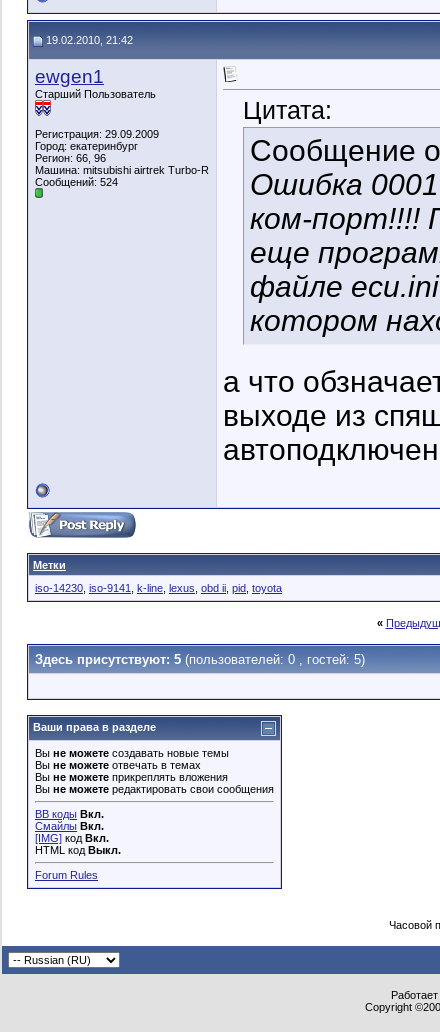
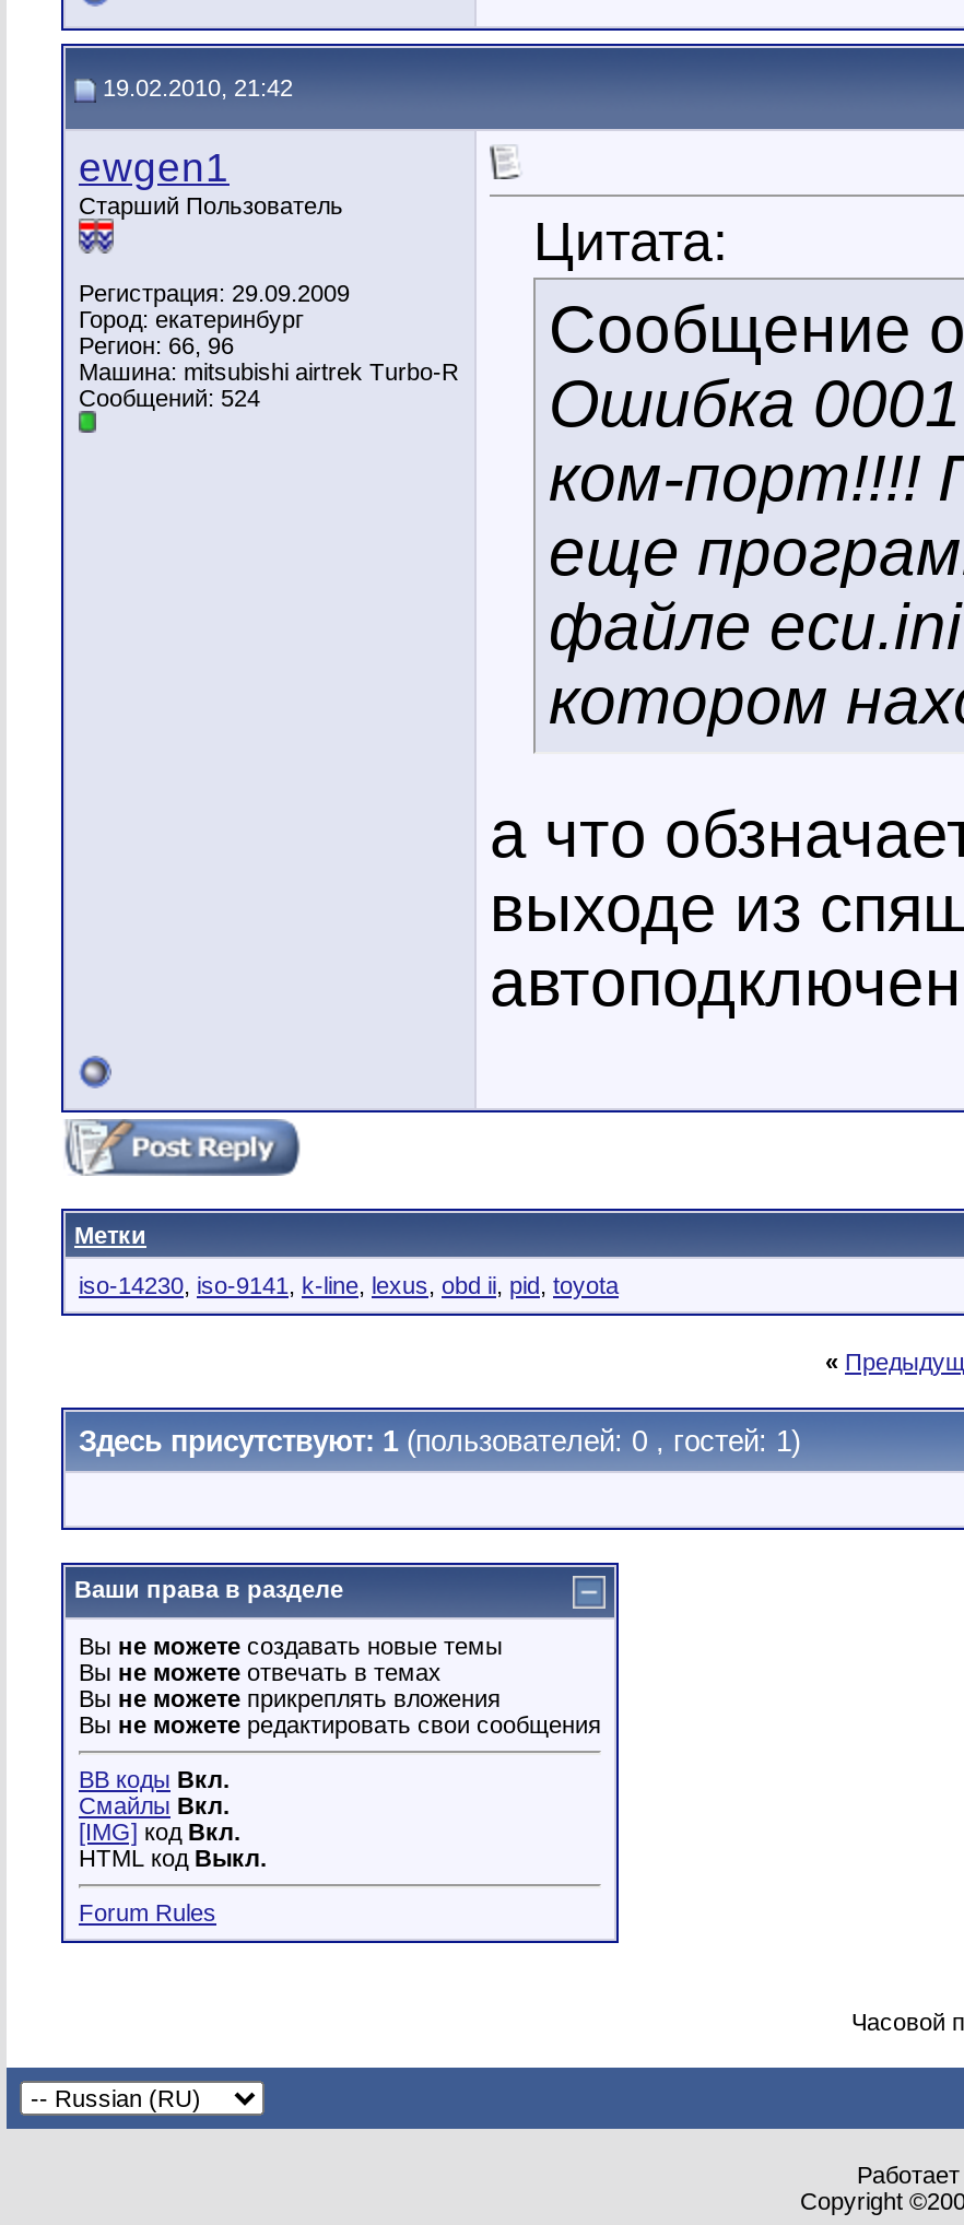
- Здесь присутствуют: 5 (пользователей: 0 , гостей: 5)
+ Здесь присутствуют: 1 (пользователей: 0 , гостей: 1)
